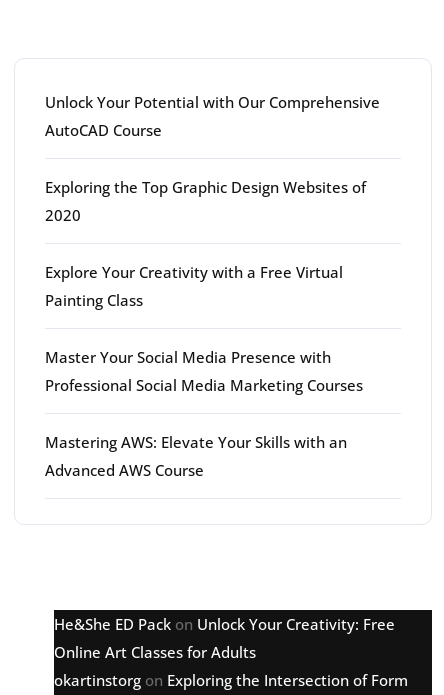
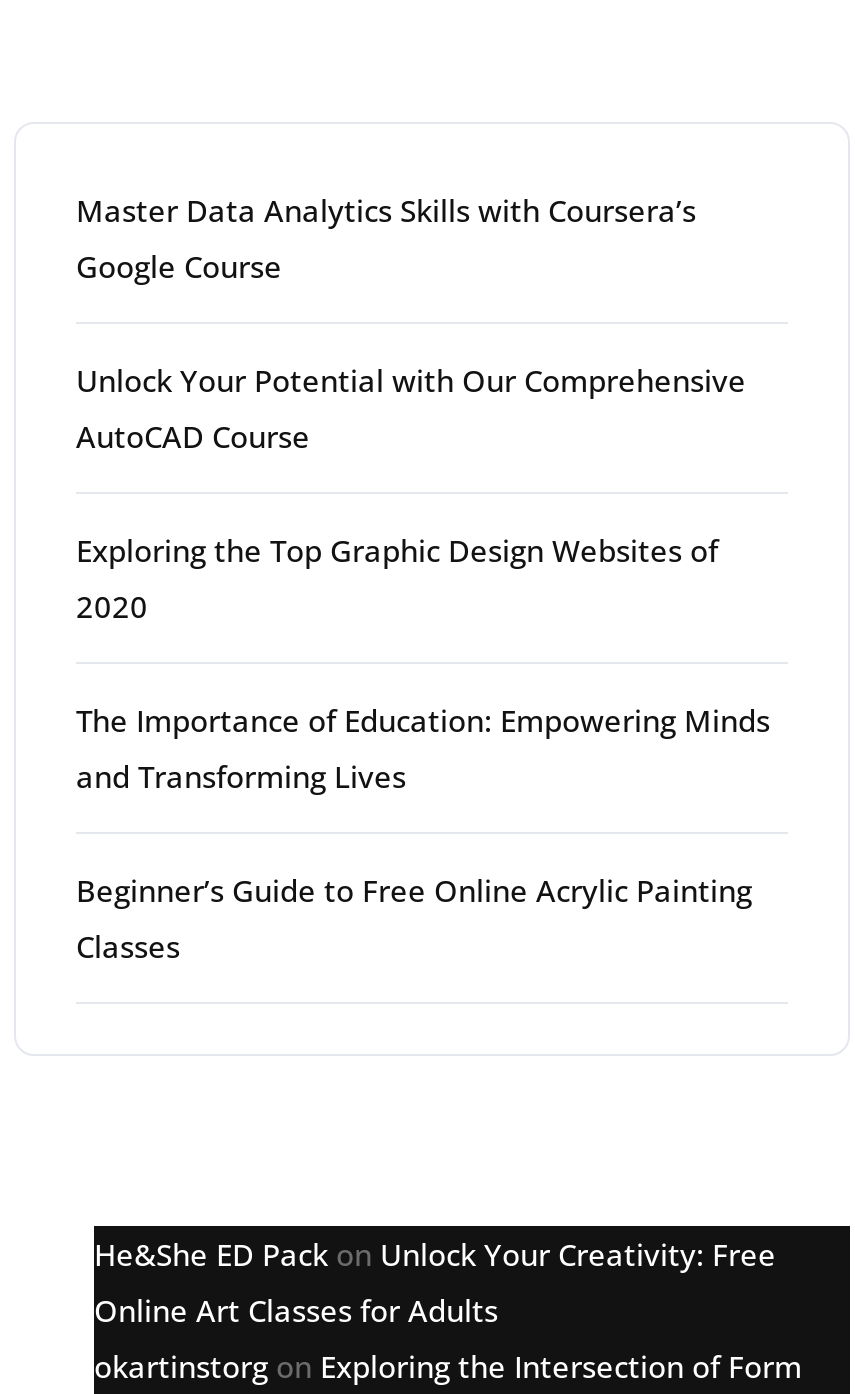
+ Master Data Analytics Skills with Coursera’s
+ Google Course

moved down: Unlock Your Potential with Our Comprehensive | AutoCAD Course | Exploring the Top Graphic Design Websites of | 2020

- Explore Your Creativity with a Free Virtual
- Painting Class
- Master Your Social Media Presence with
- Professional Social Media Marketing Courses
- Mastering AWS: Elevate Your Skills with an
- Advanced AWS Course
+ The Importance of Education: Empowering Minds
+ and Transforming Lives
+ Beginner’s Guide to Free Online Acrylic Painting
+ Classes
